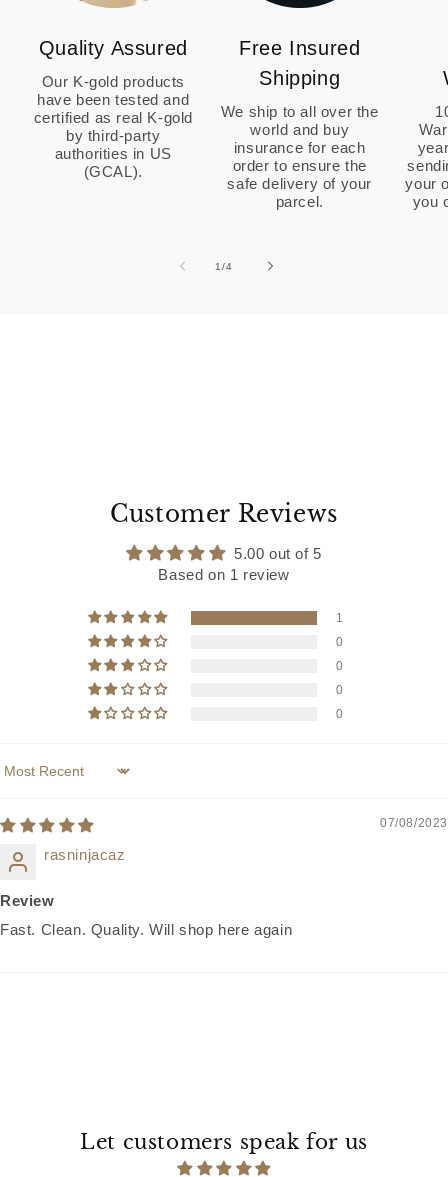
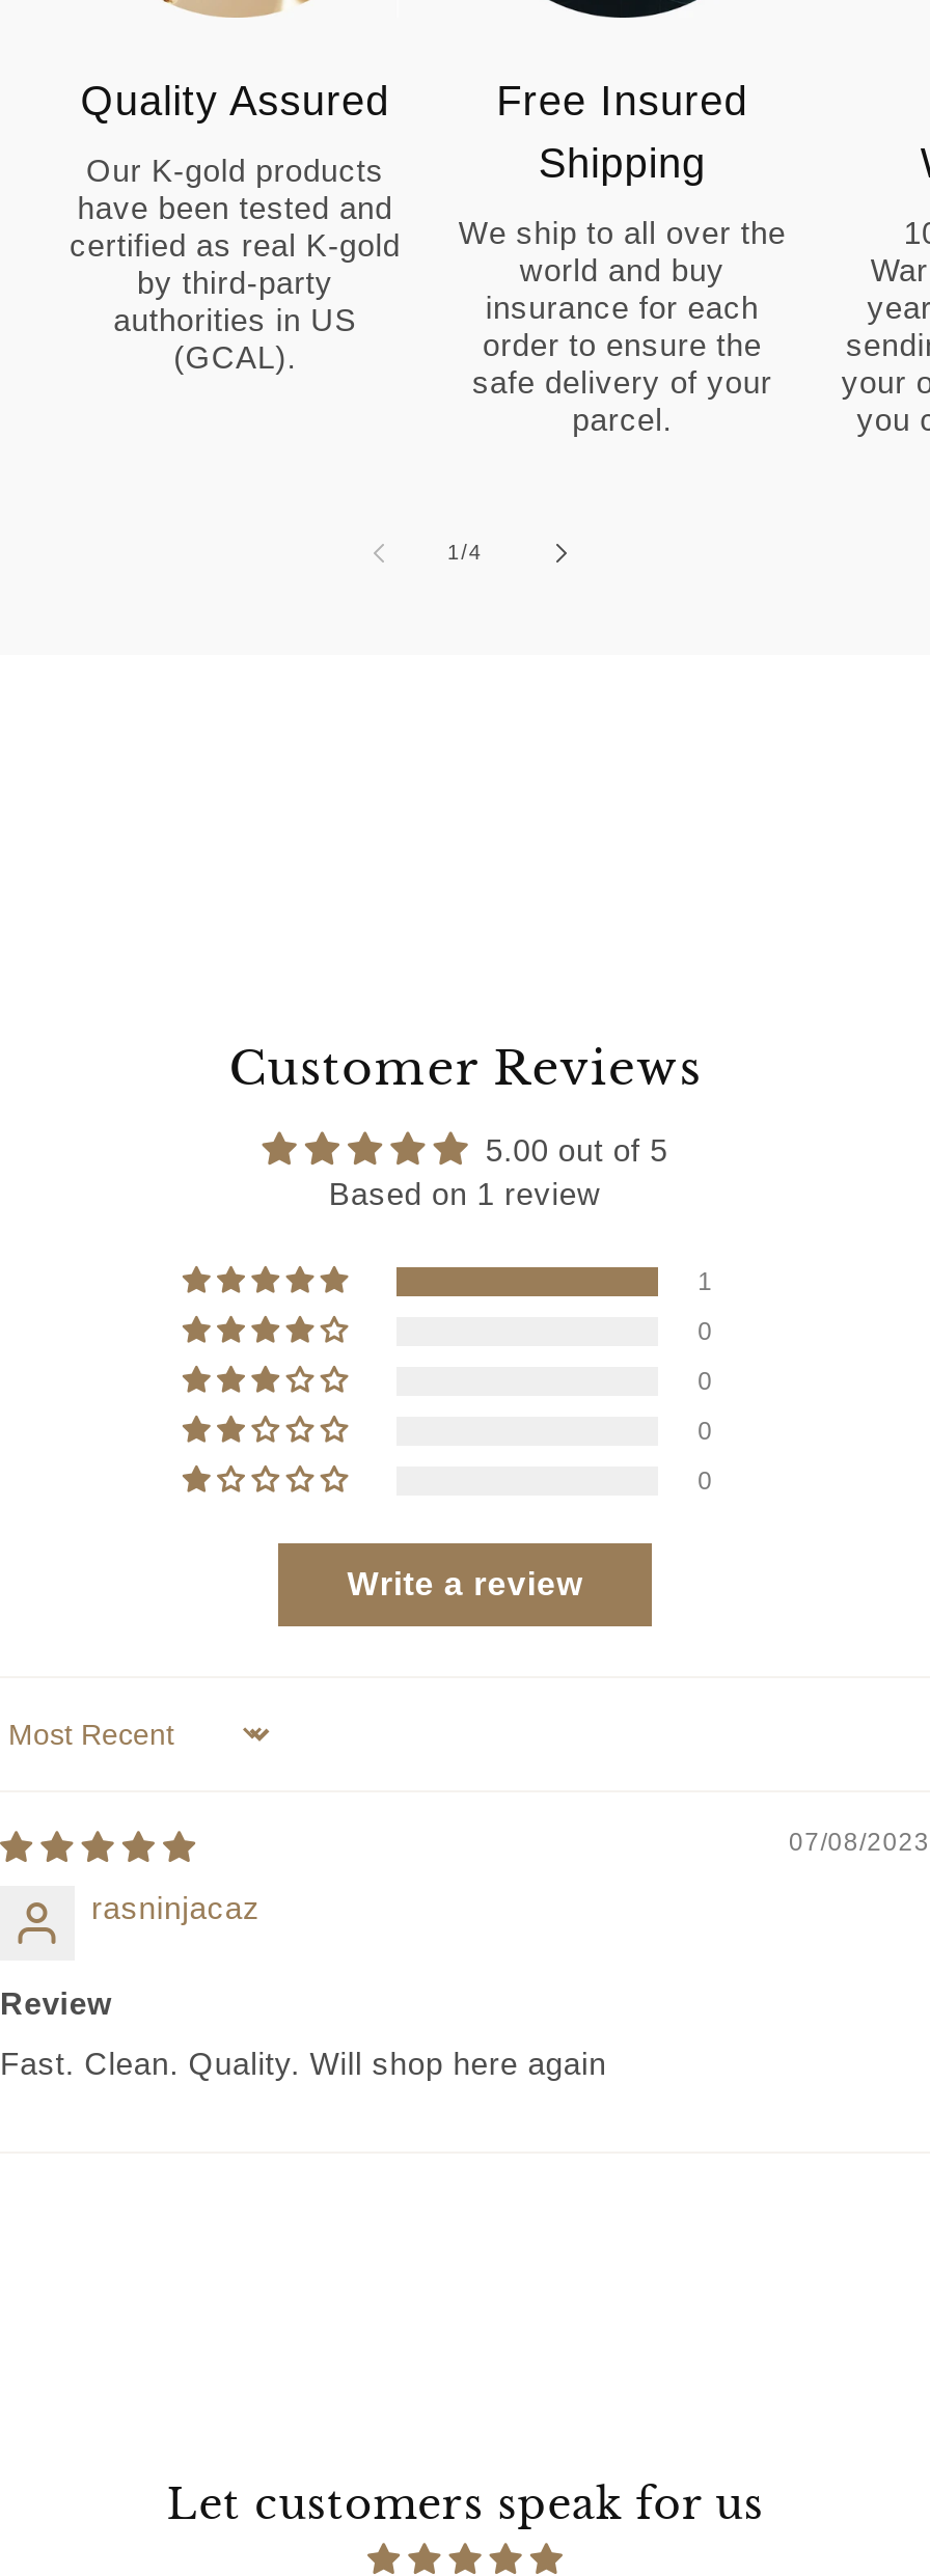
+ Write a review
